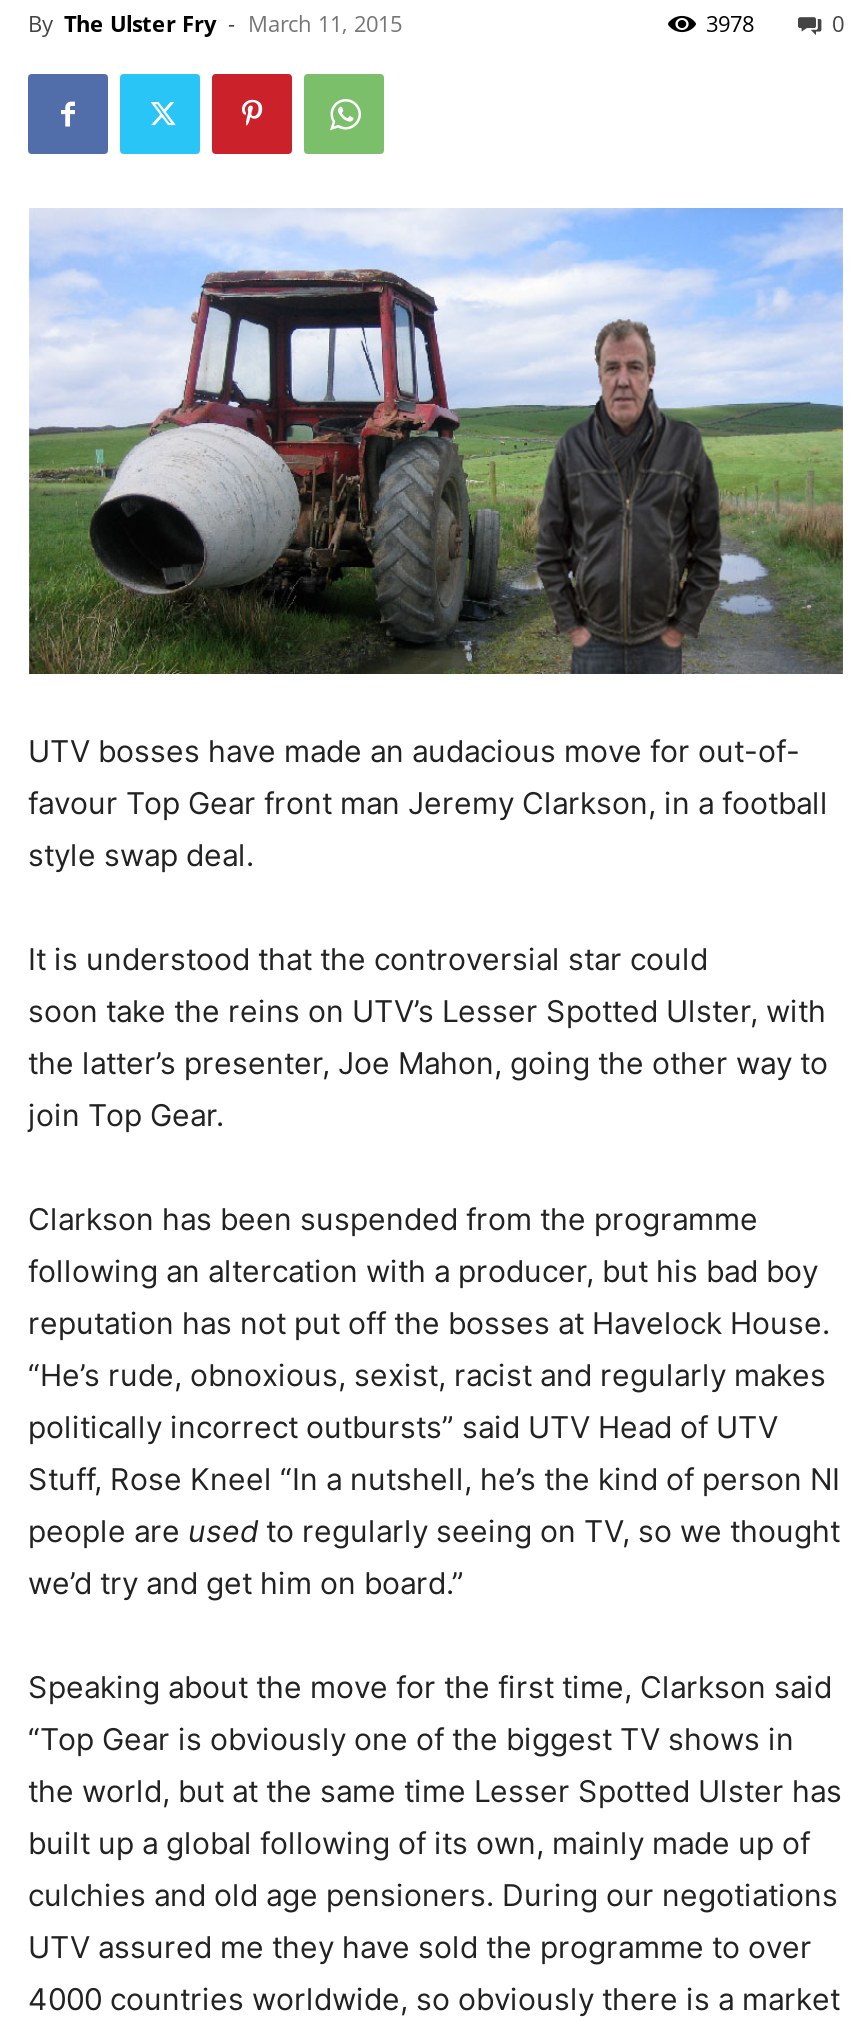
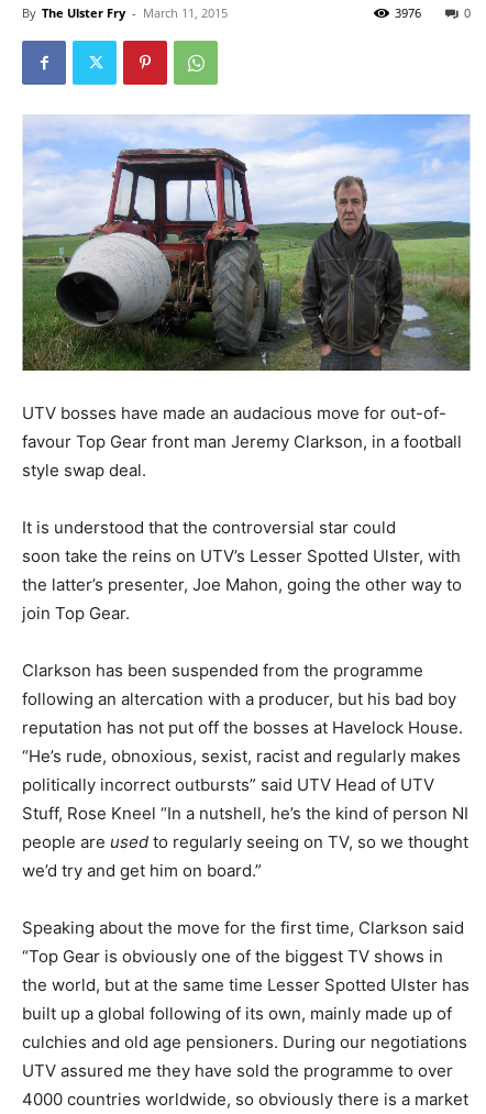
- 3978
+ 3976
